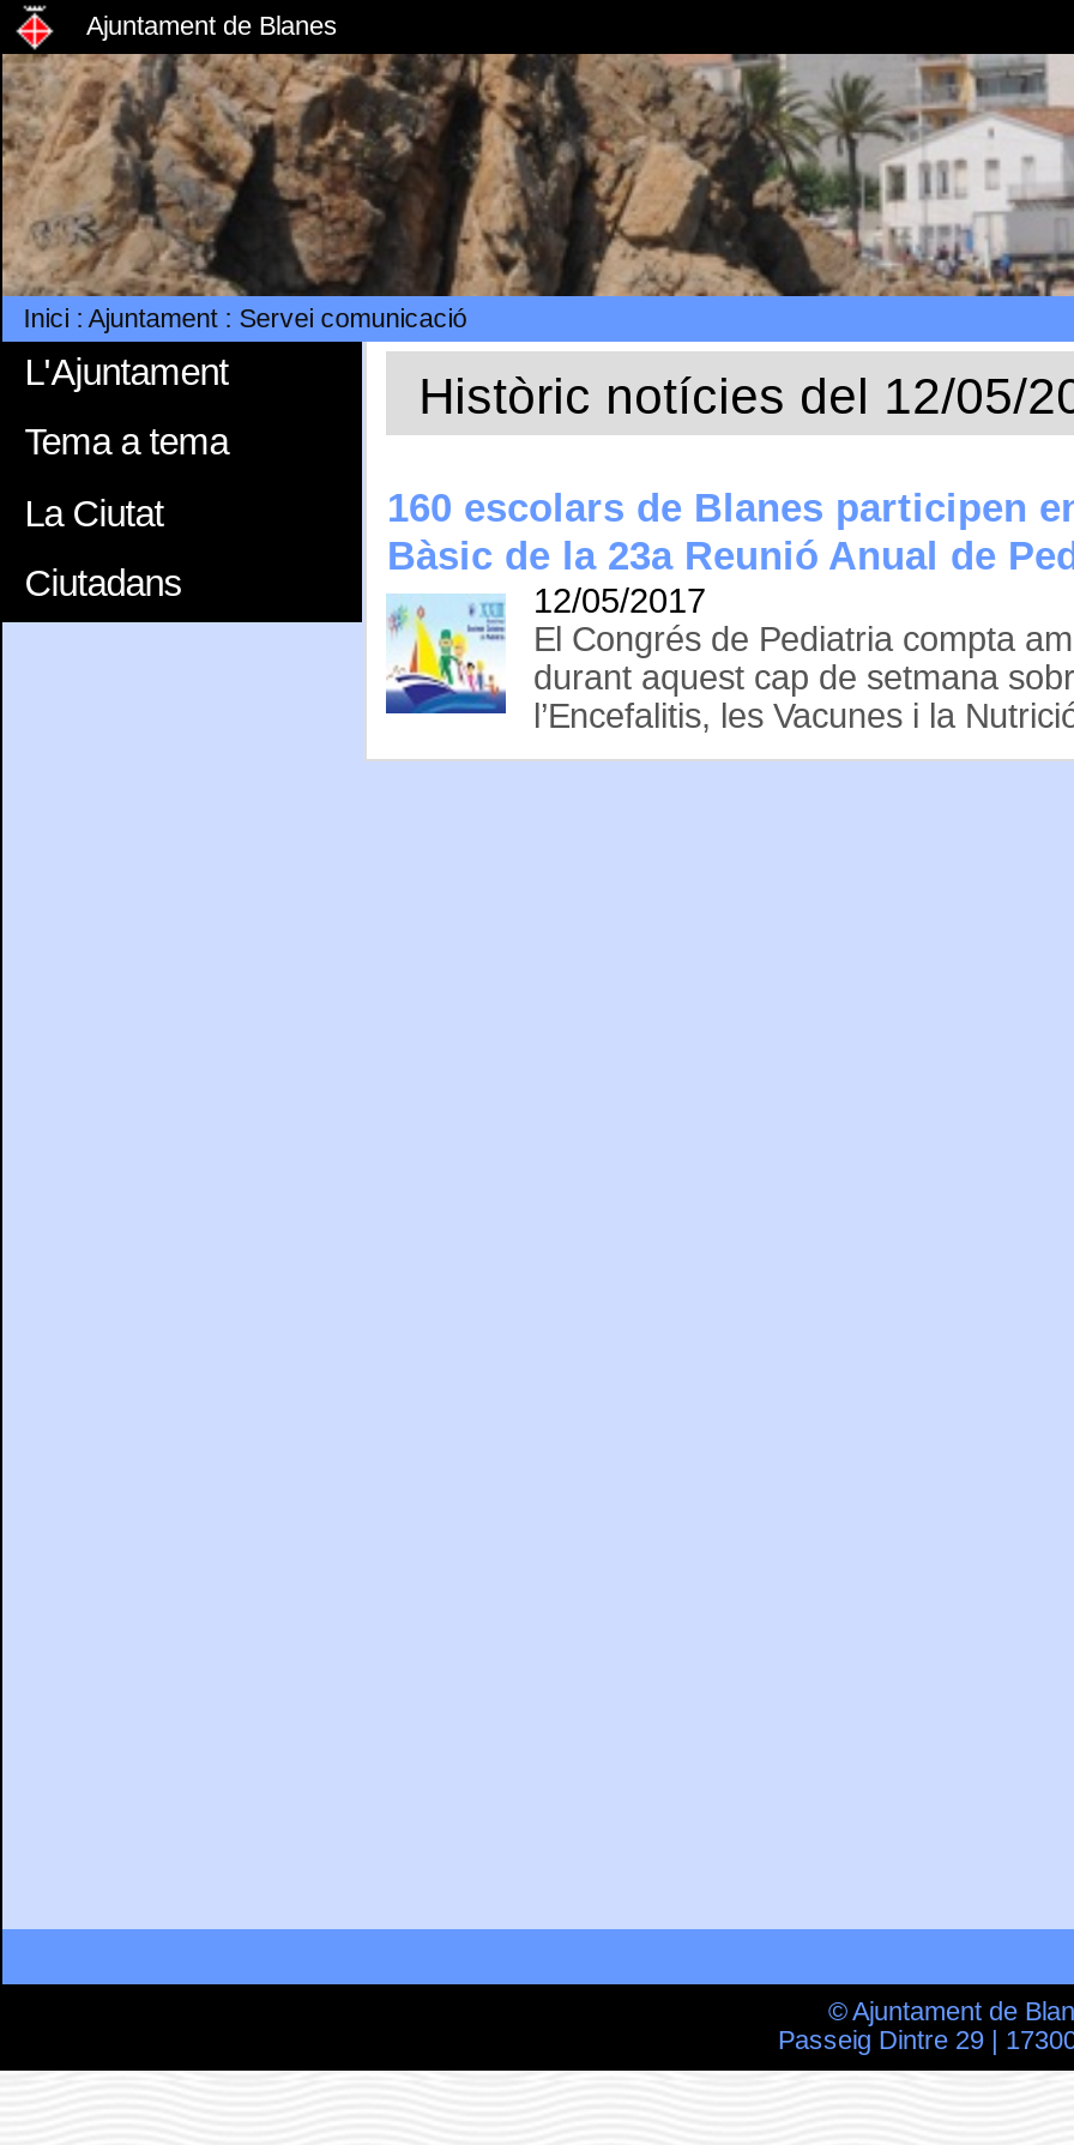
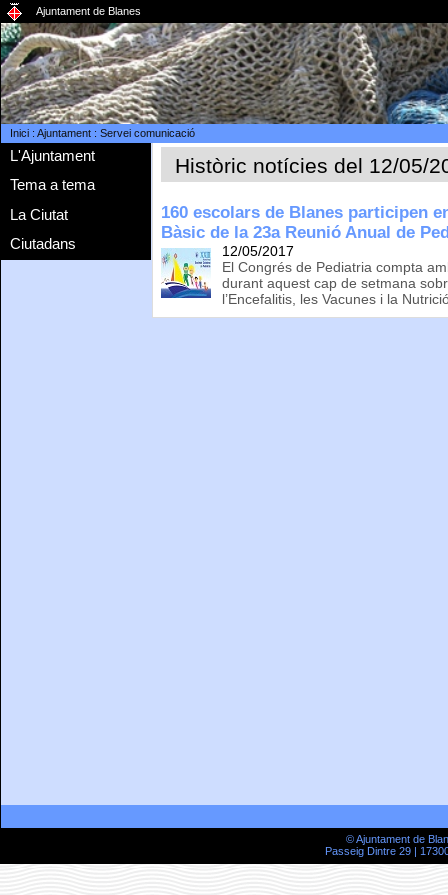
- [image]
+ [image]
